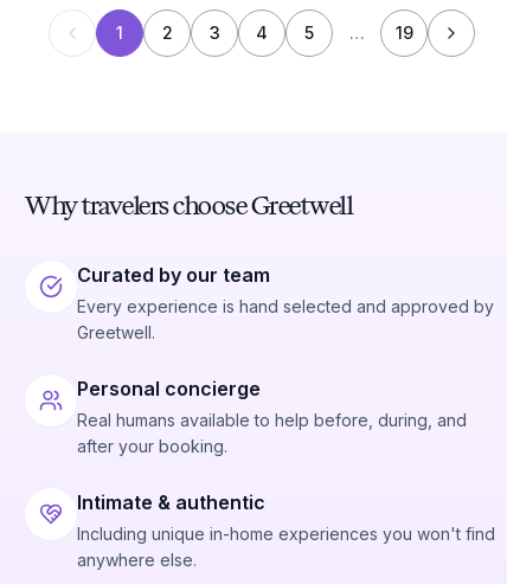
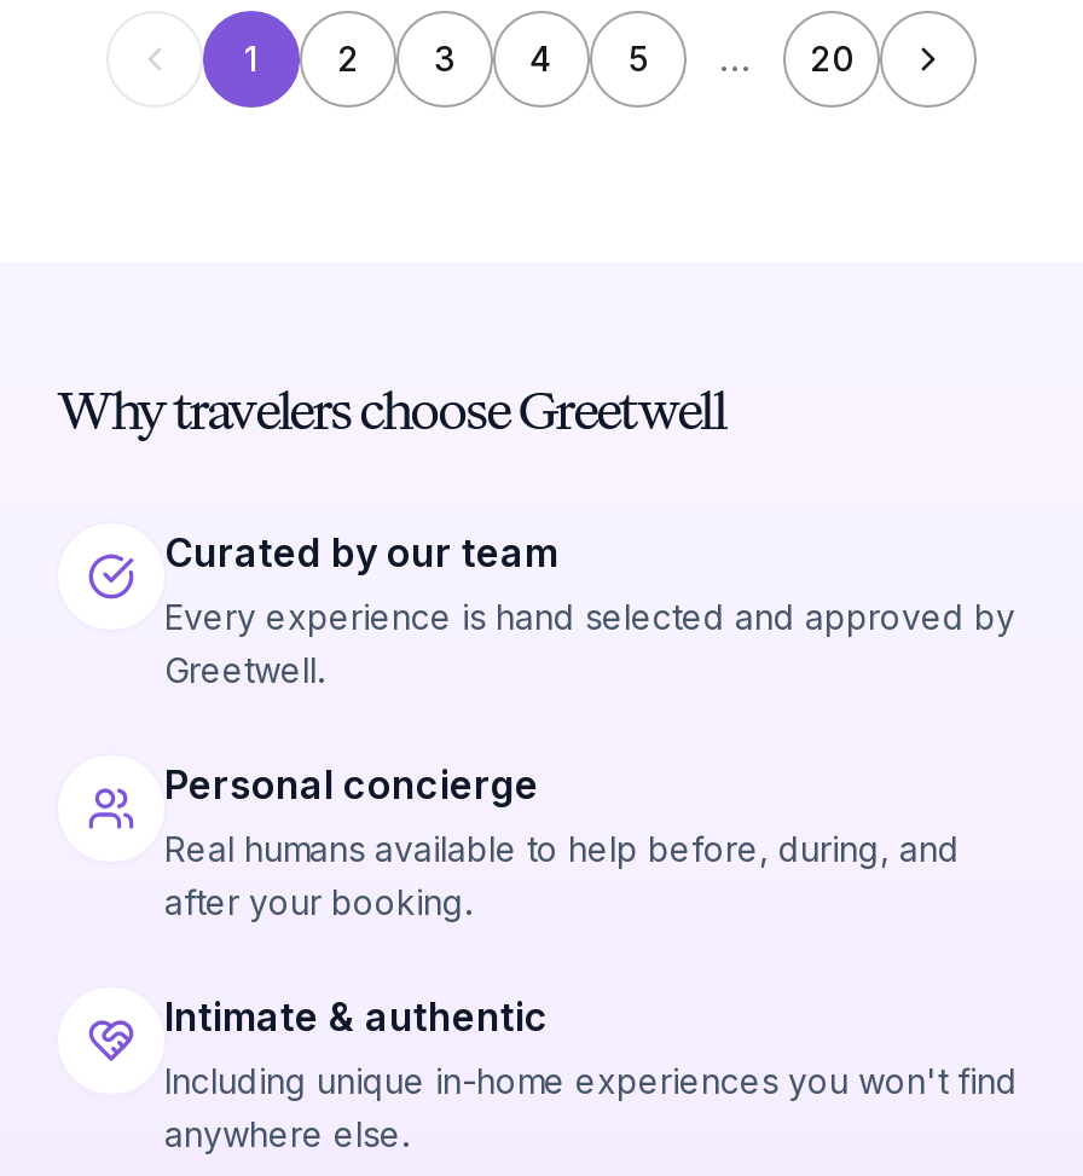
- 19
+ 20
